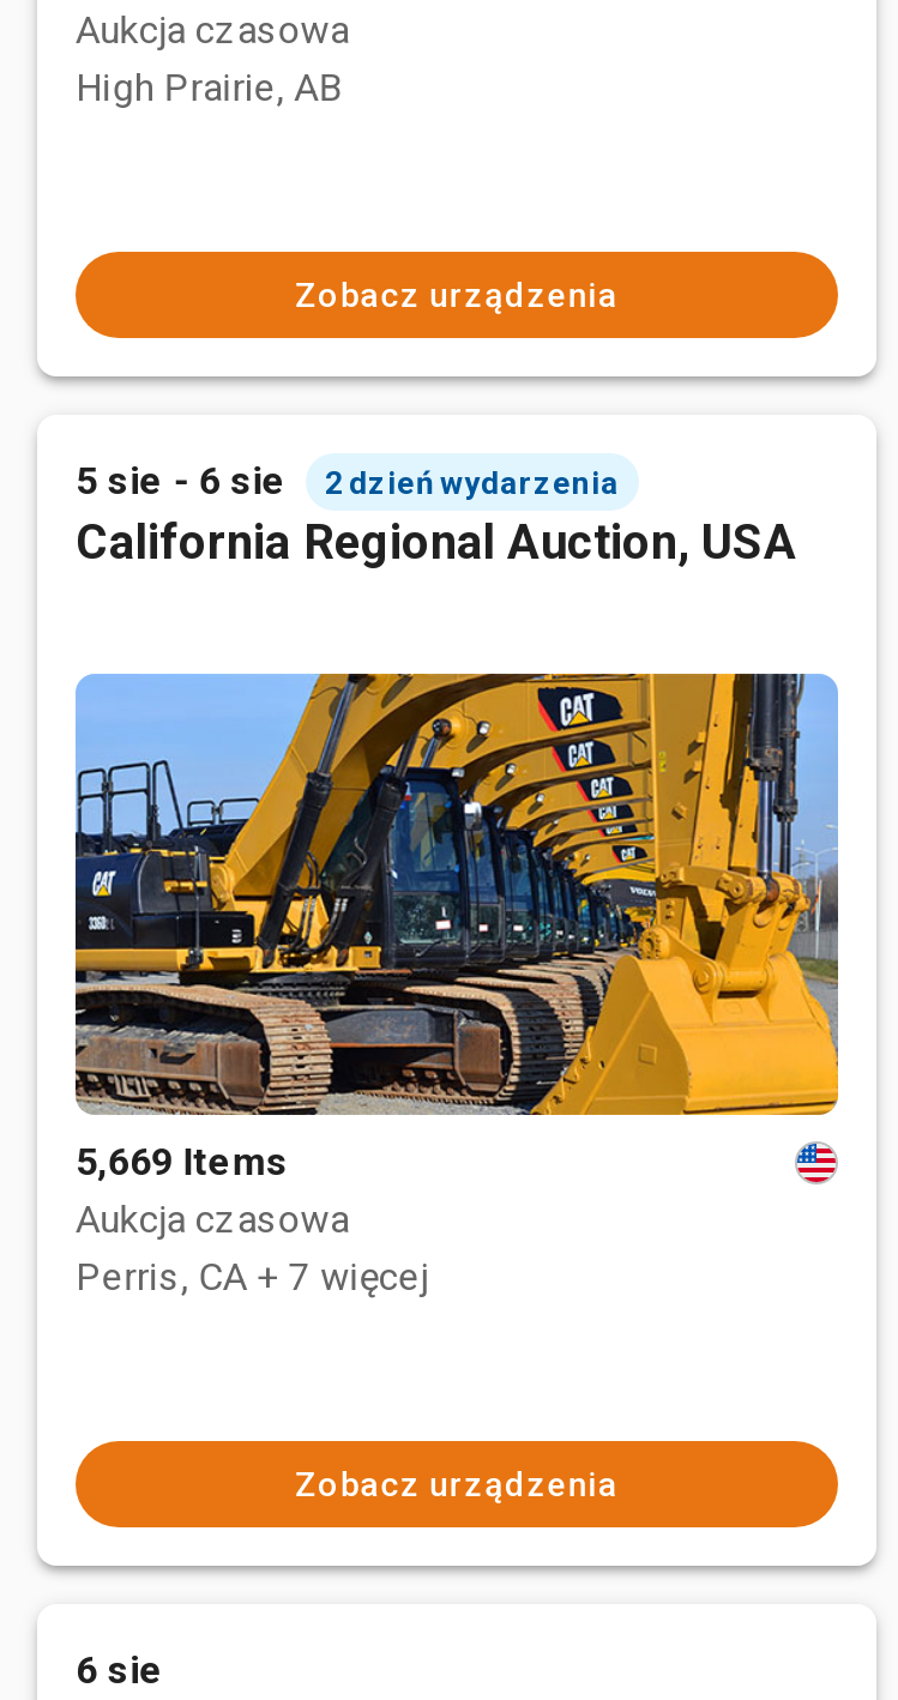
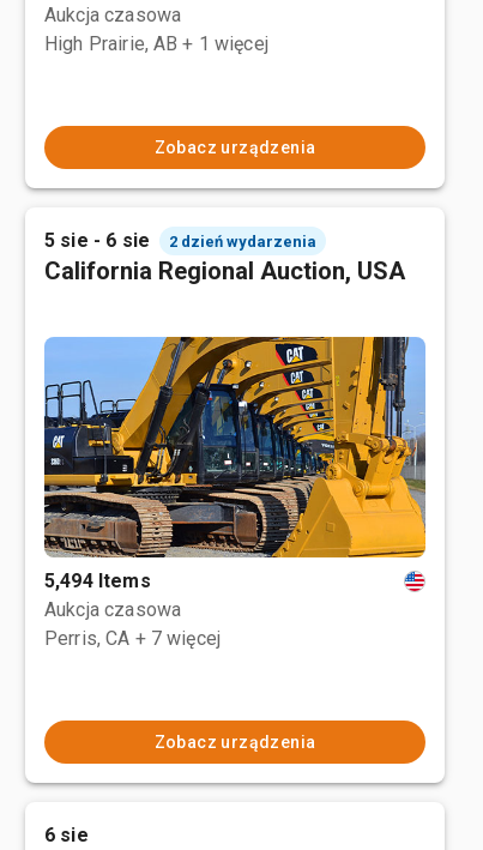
- High Prairie, AB
+ High Prairie, AB + 1 więcej

- 5,669 Items
+ 5,494 Items
